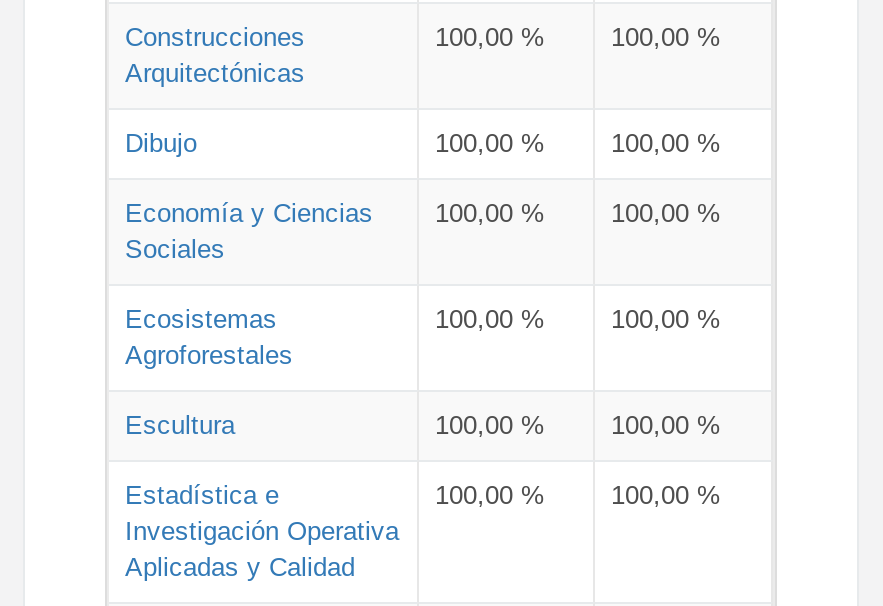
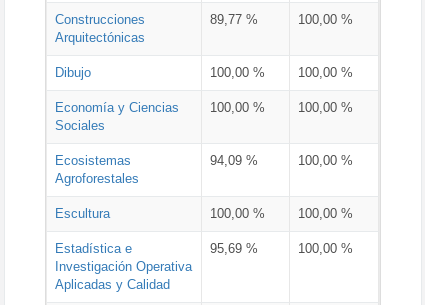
- 100,00 %
+ 89,77 %

- 100,00 %
+ 94,09 %

- 100,00 %
+ 95,69 %
